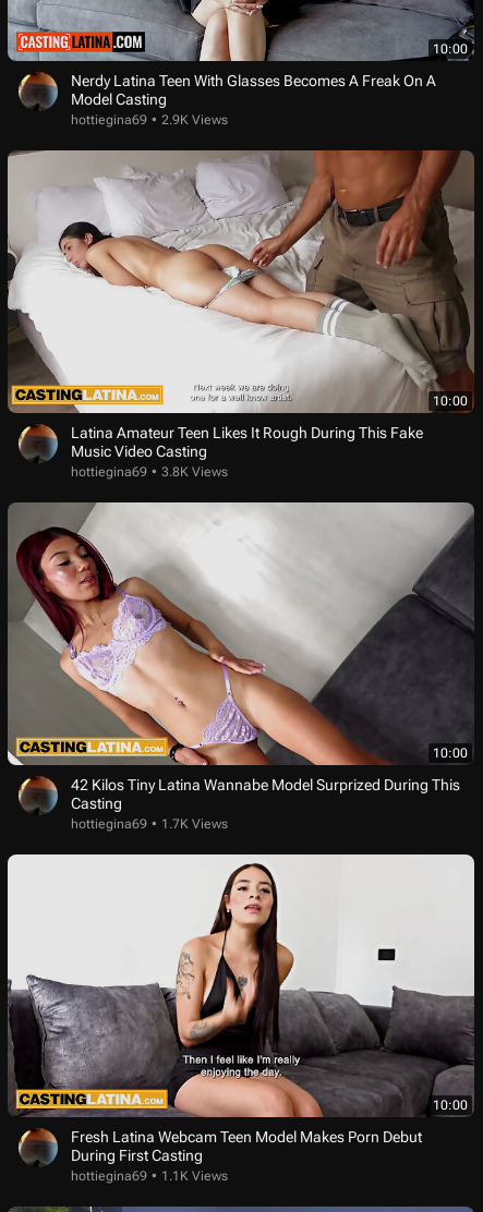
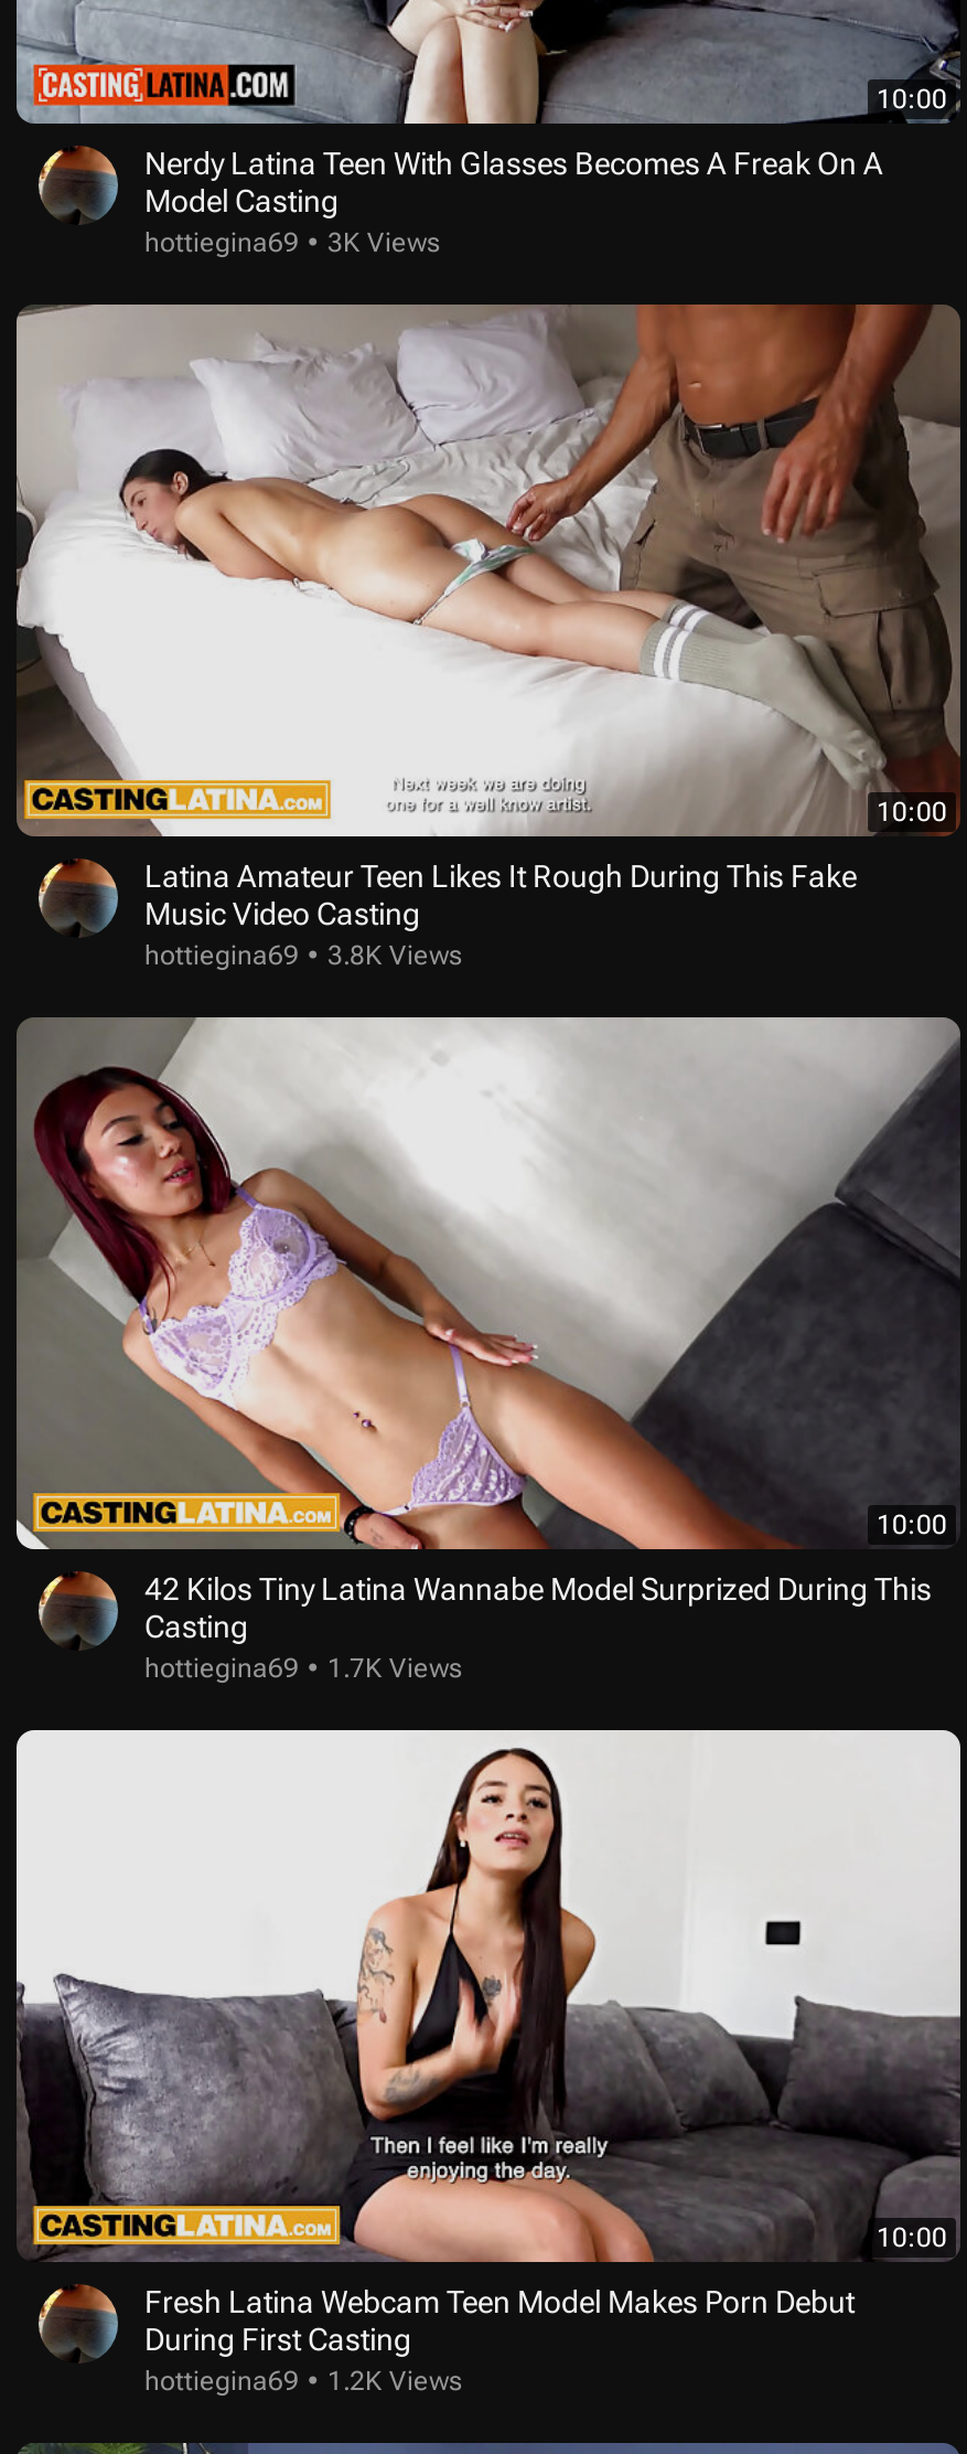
- hottiegina69 2.9K Views
+ hottiegina69 3K Views

- hottiegina69 1.1K Views
+ hottiegina69 1.2K Views
